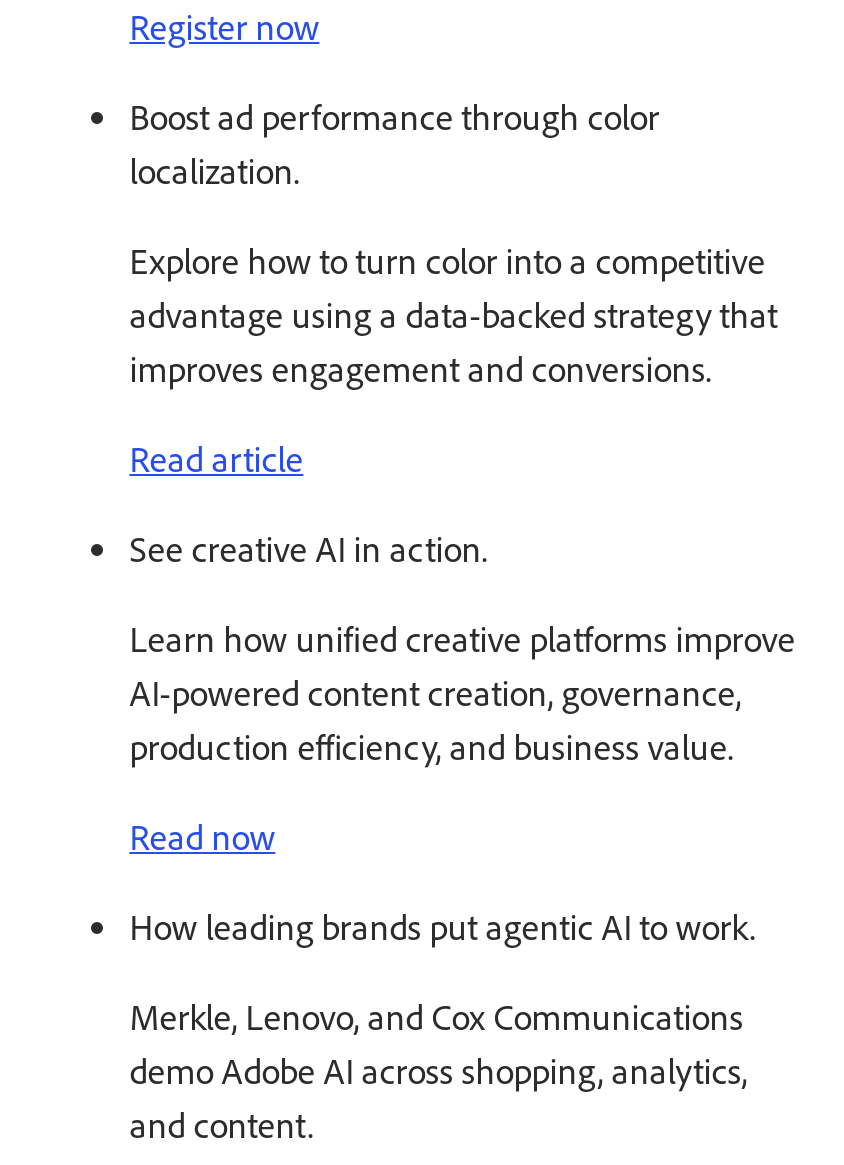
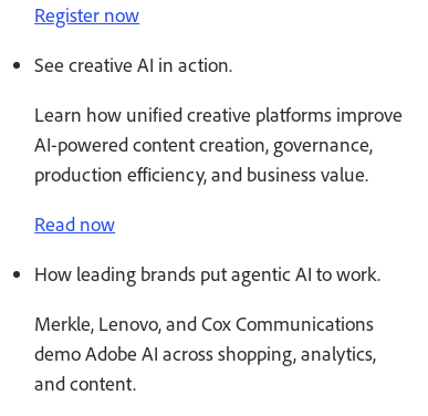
- Boost ad performance through color
- localization.
- Explore how to turn color into a competitive
- advantage using a data-backed strategy that
- improves engagement and conversions.
- Read article
